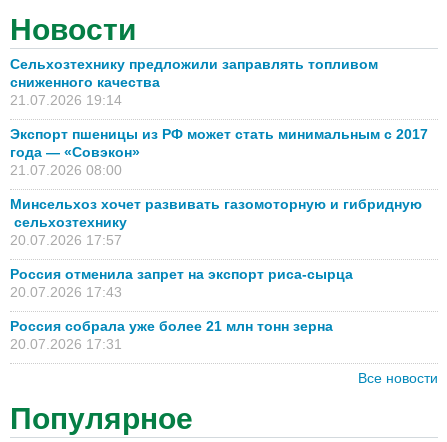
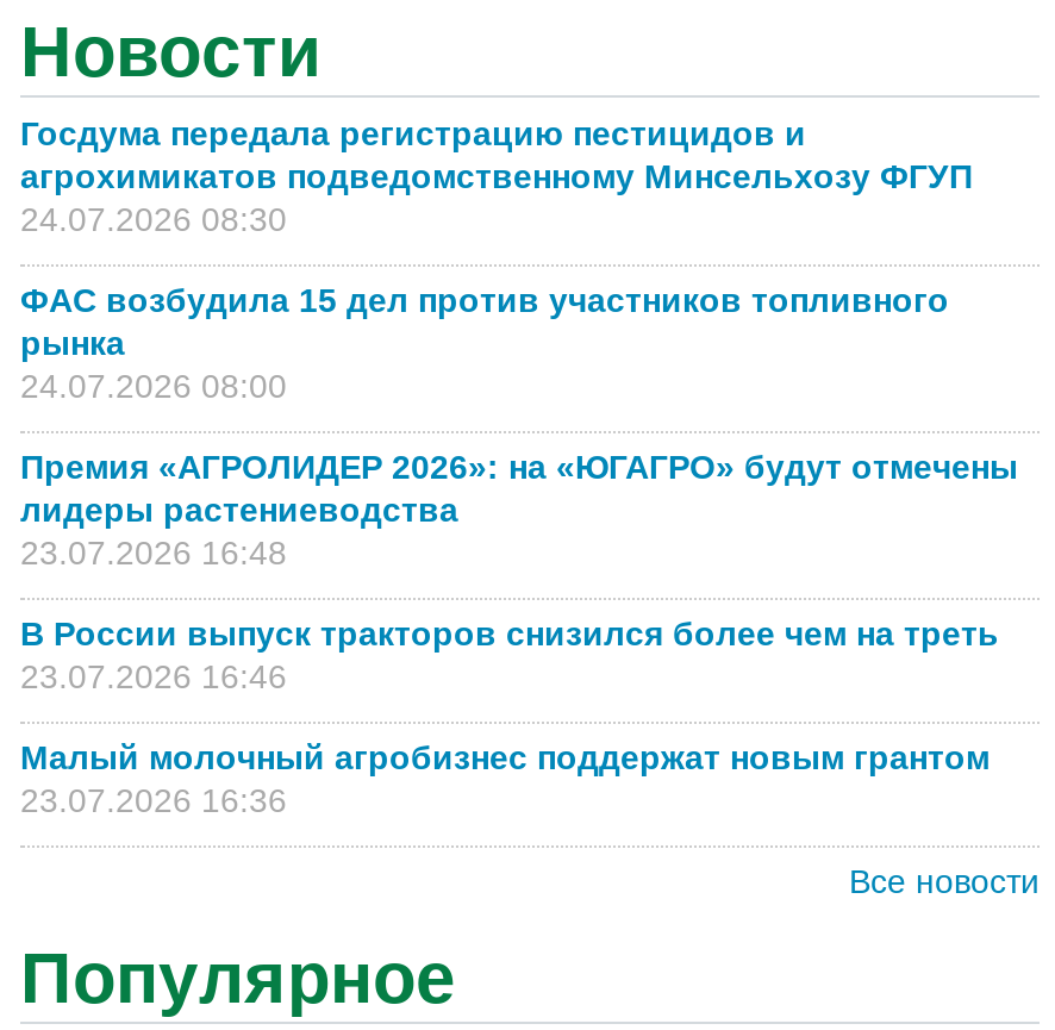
- Сельхозтехнику предложили заправлять топливом
- сниженного качества
- 21.07.2026 19:14
+ Госдума передала регистрацию пестицидов и
+ агрохимикатов подведомственному Минсельхозу ФГУП
+ 24.07.2026 08:30

- Экспорт пшеницы из РФ может стать минимальным с 2017
- года — «Совэкон»
- 21.07.2026 08:00
+ ФАС возбудила 15 дел против участников топливного
+ рынка
+ 24.07.2026 08:00

- Минсельхоз хочет развивать газомоторную и гибридную
- сельхозтехнику
- 20.07.2026 17:57
+ Премия «АГРОЛИДЕР 2026»: на «ЮГАГРО» будут отмечены
+ лидеры растениеводства
+ 23.07.2026 16:48

- Россия отменила запрет на экспорт риса-сырца
- 20.07.2026 17:43
+ В России выпуск тракторов снизился более чем на треть
+ 23.07.2026 16:46

- Россия собрала уже более 21 млн тонн зерна
- 20.07.2026 17:31
+ Малый молочный агробизнес поддержат новым грантом
+ 23.07.2026 16:36
